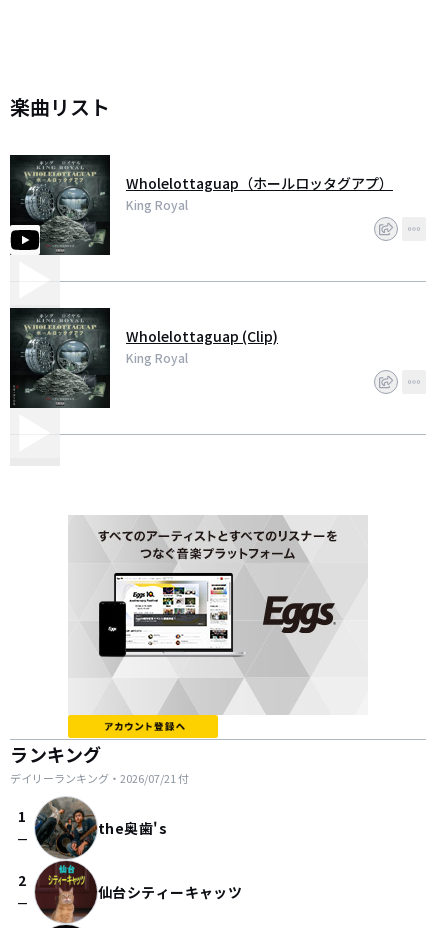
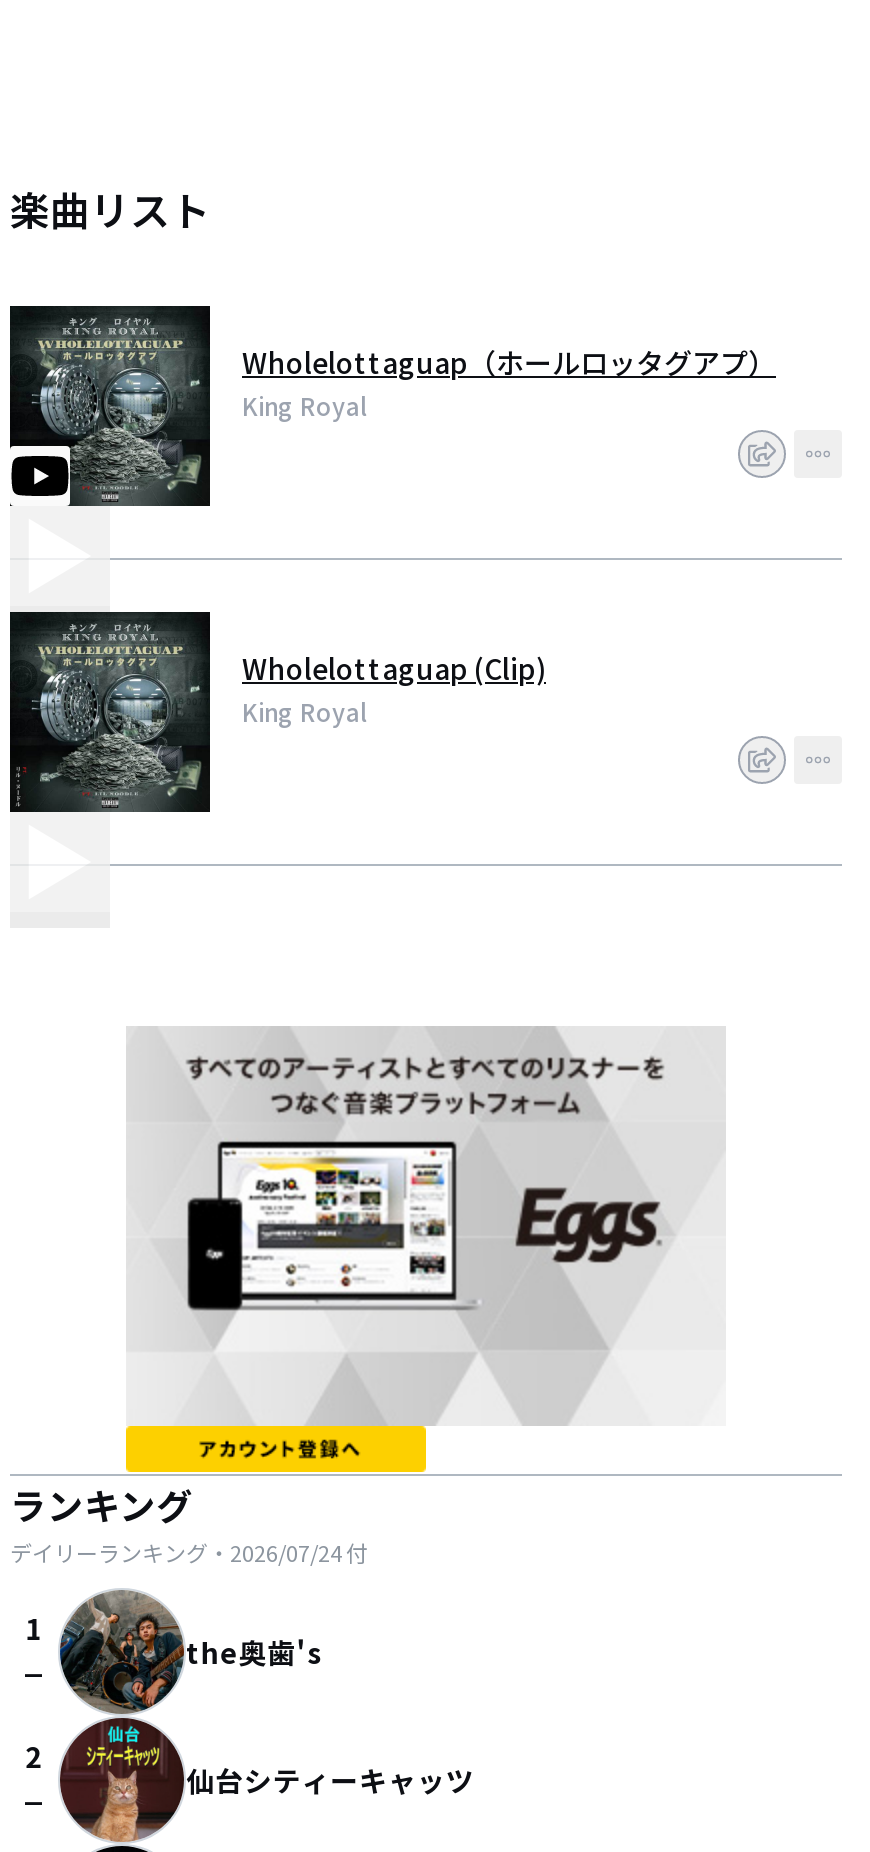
- デイリーランキング・2026/07/21付
+ デイリーランキング・2026/07/24付
